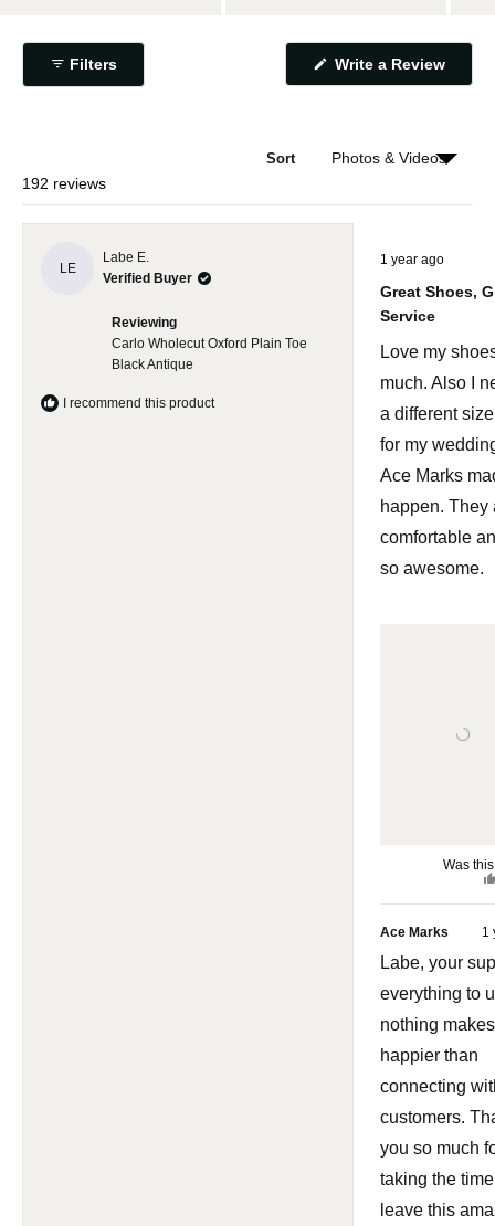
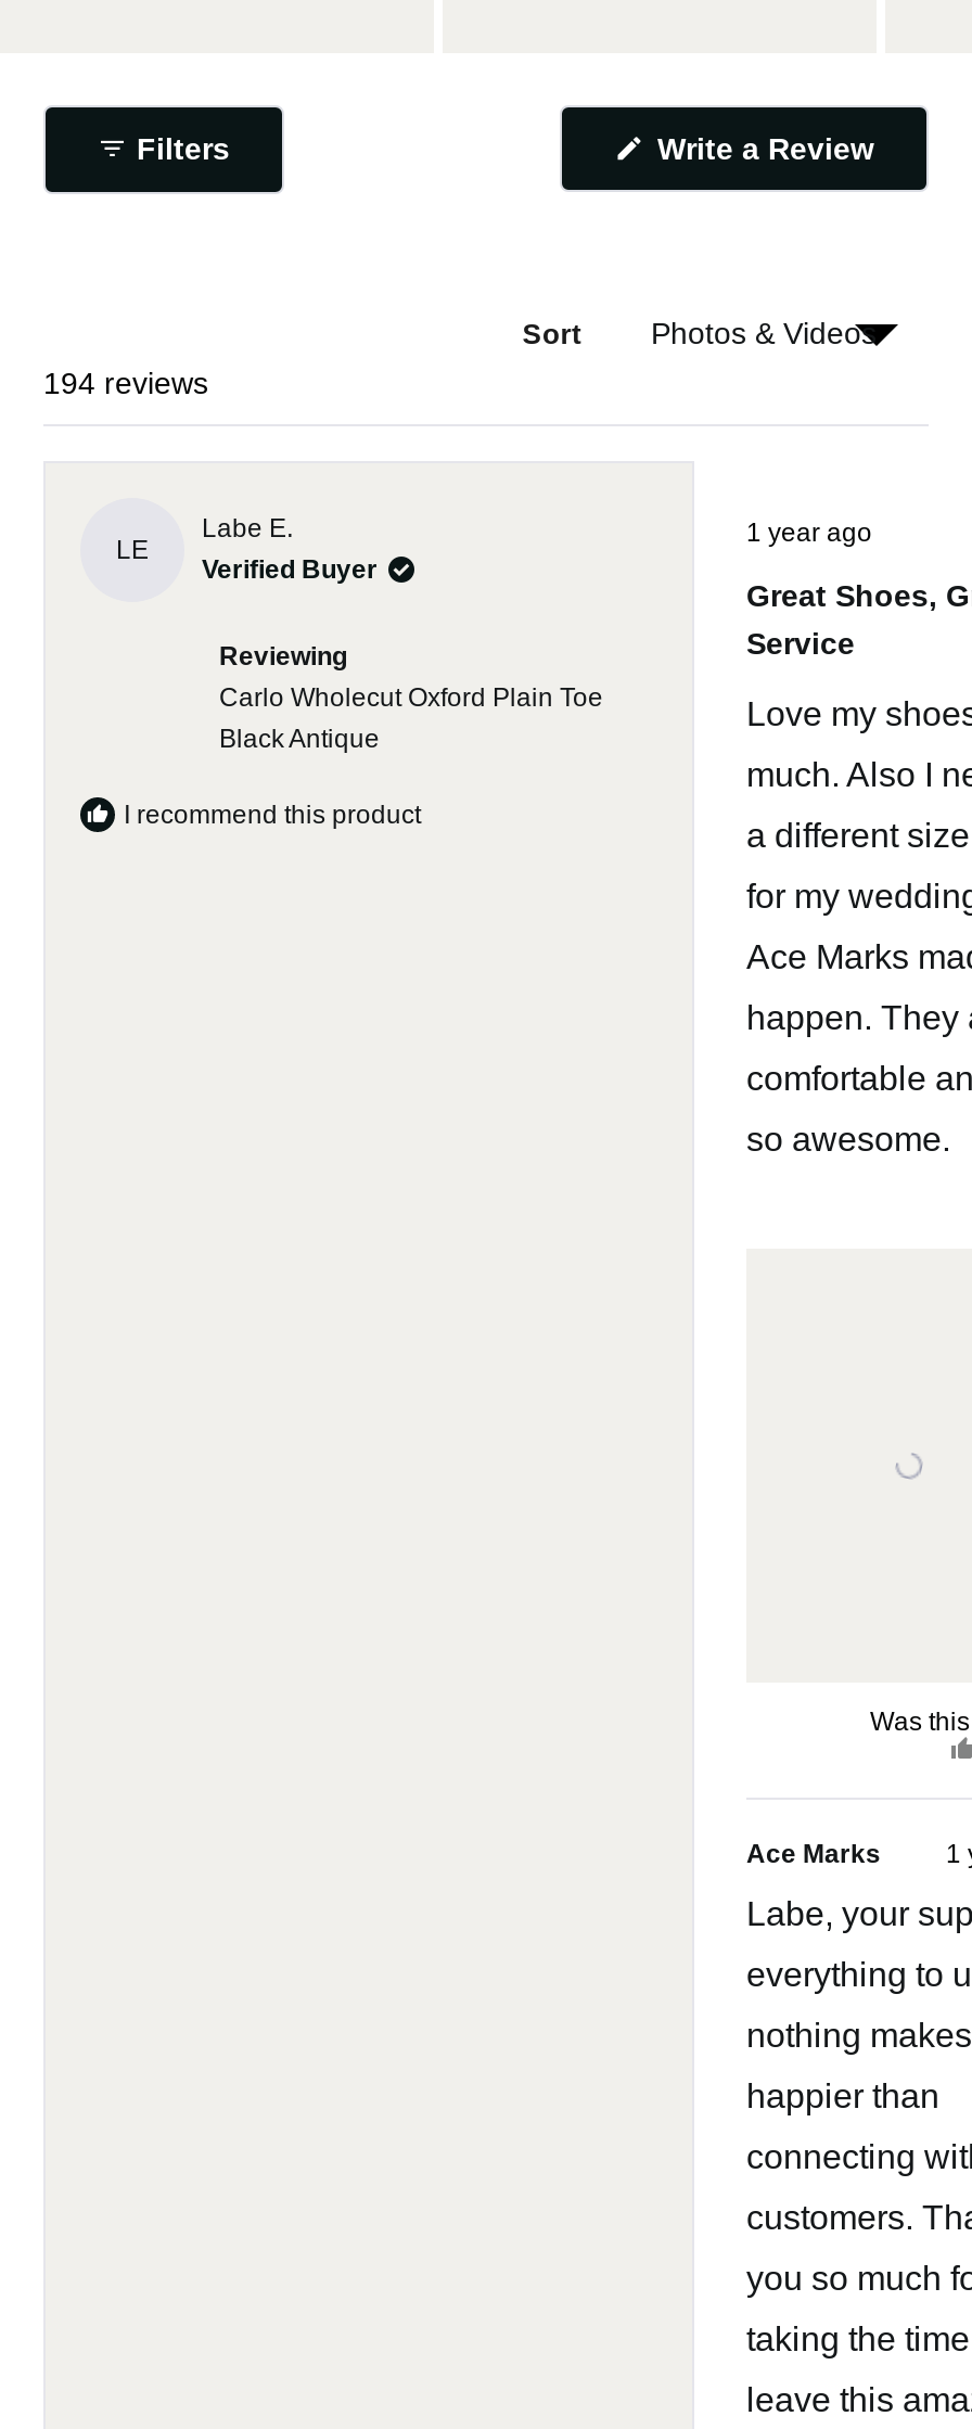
- 192 reviews
+ 194 reviews
